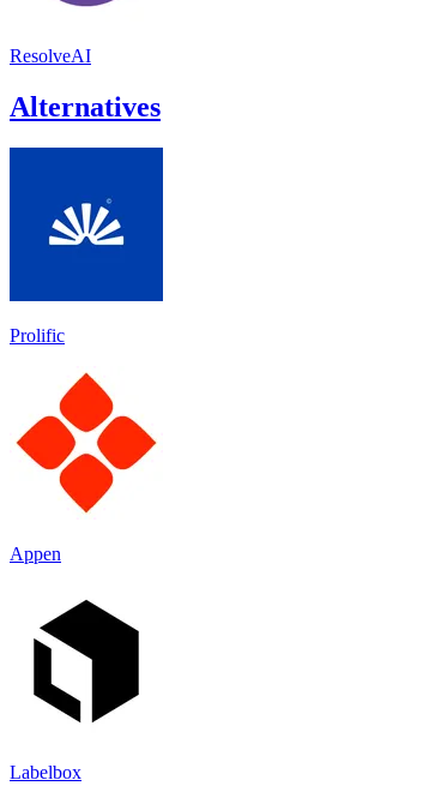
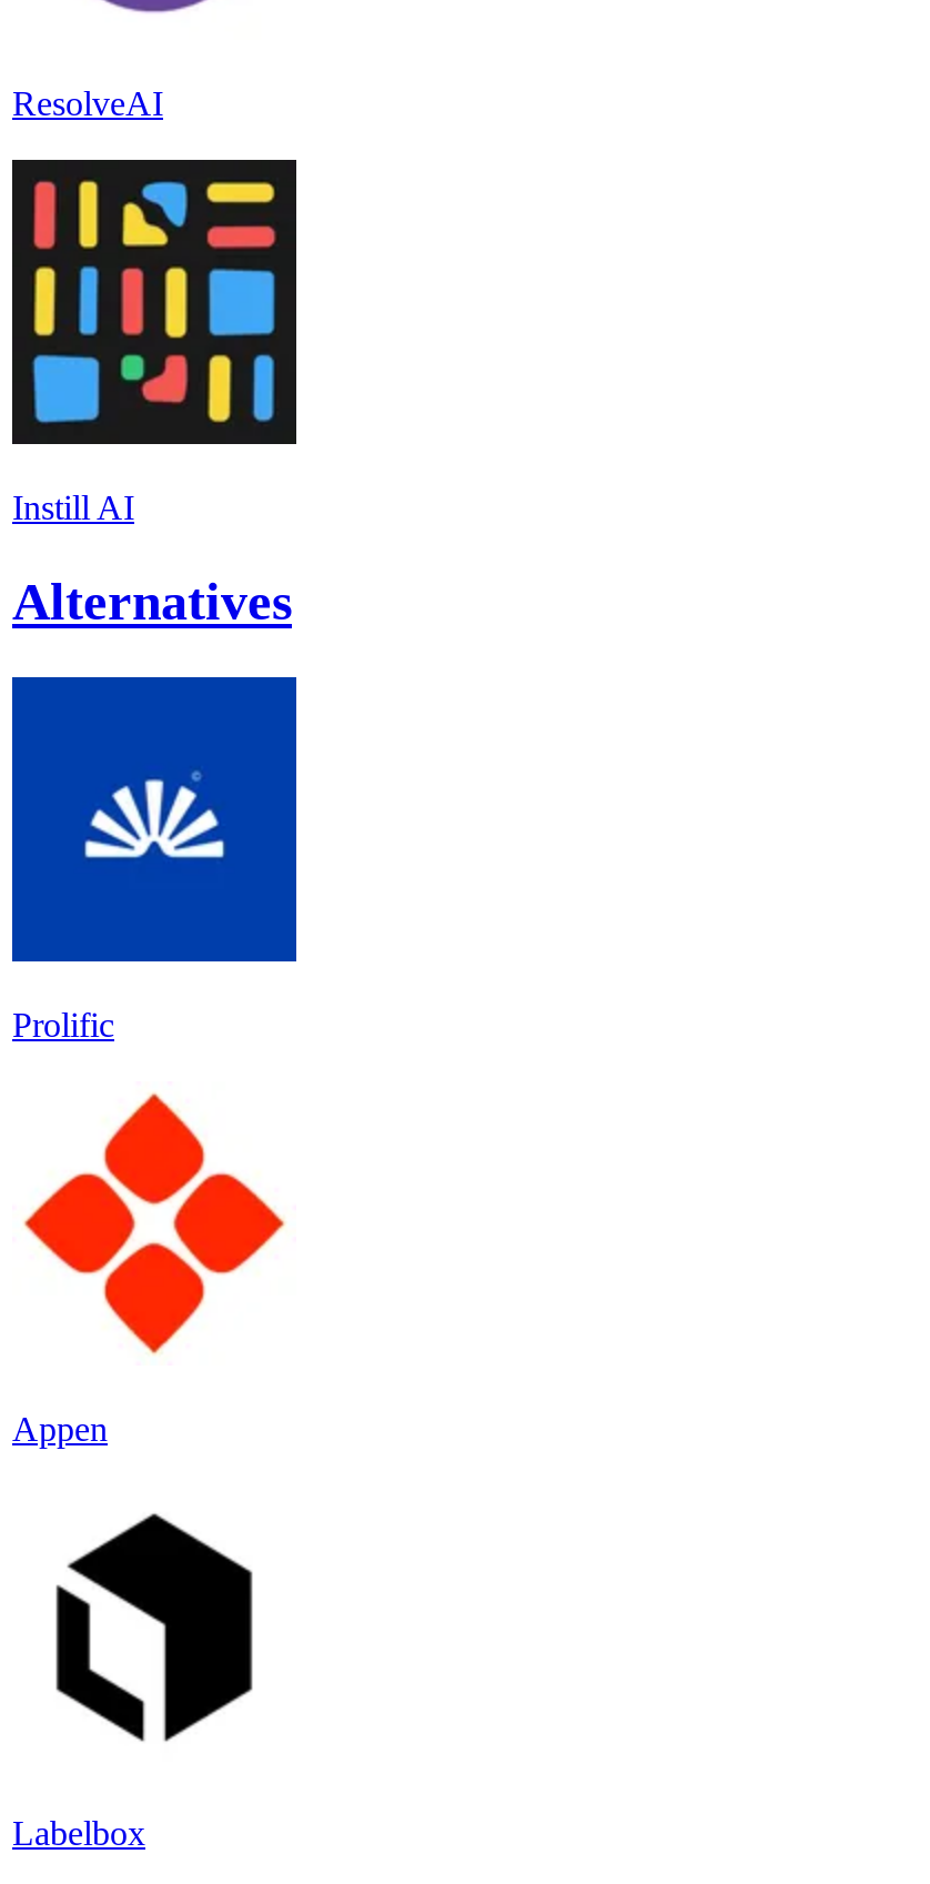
+ [image]
+ Instill AI
